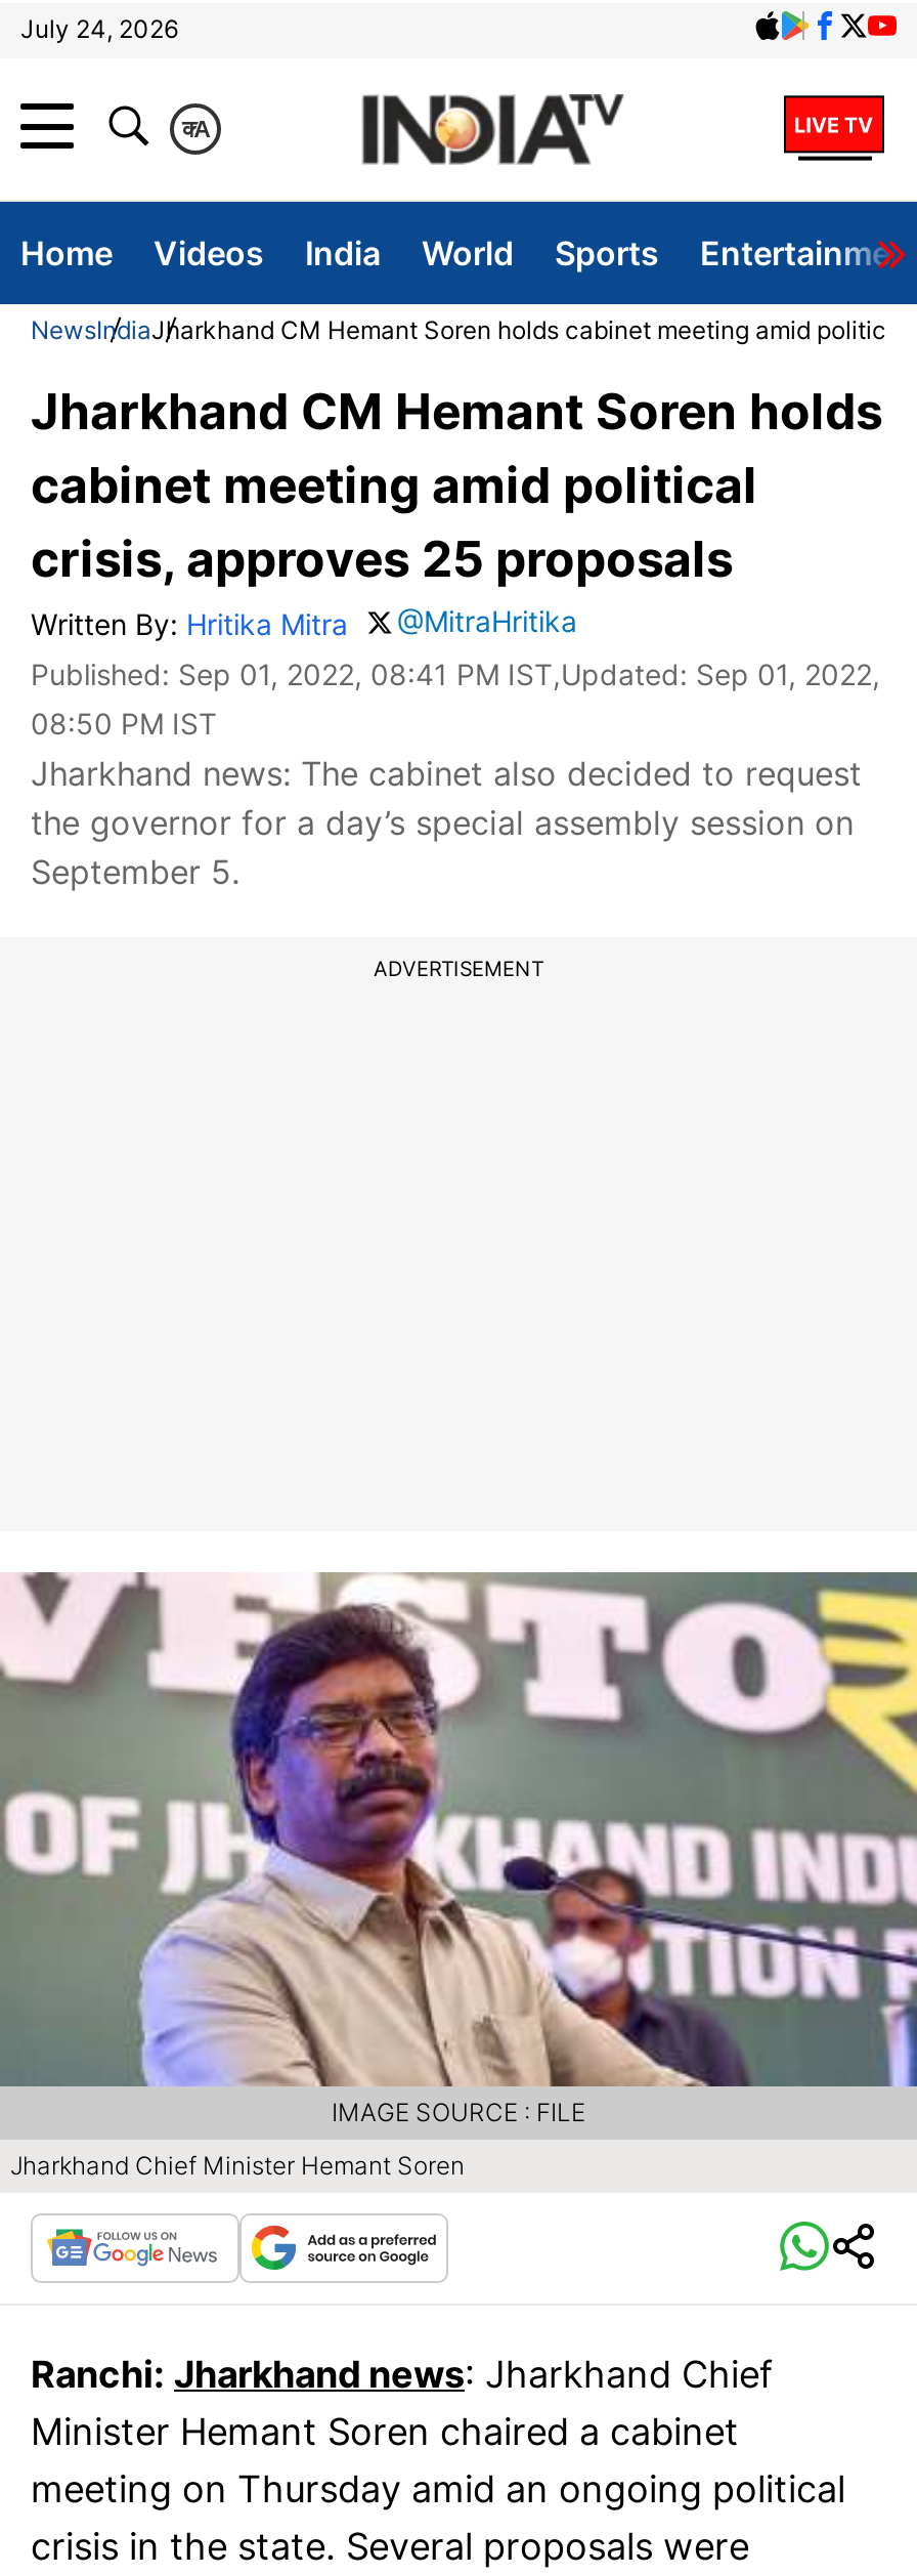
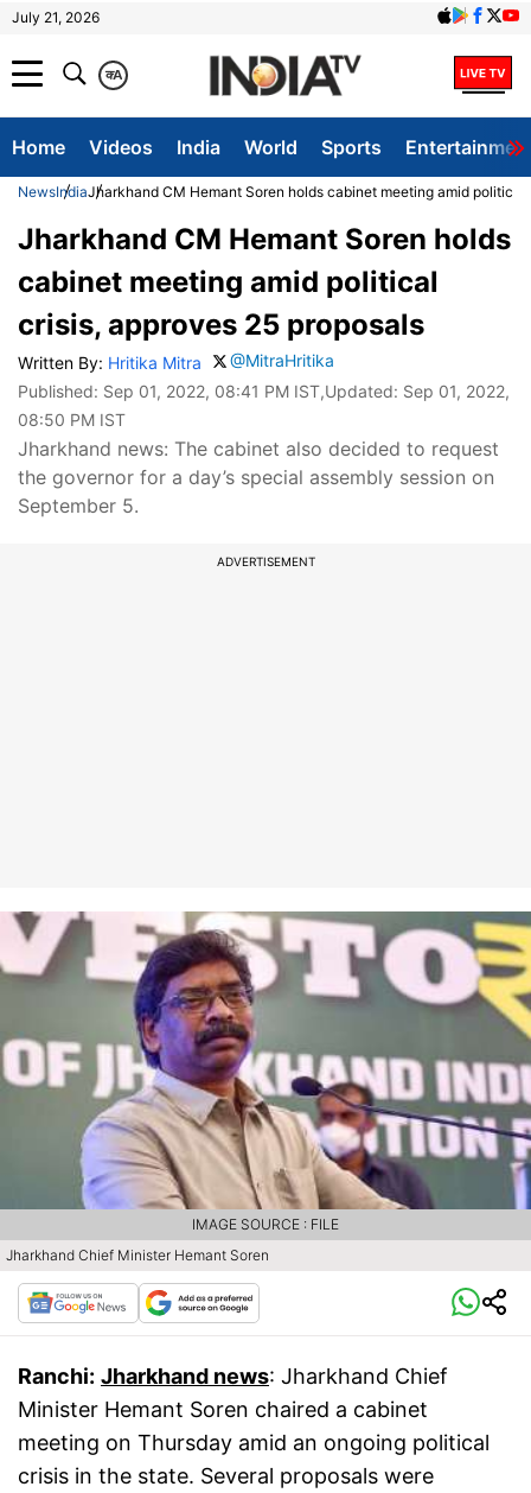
- July 24, 2026
+ July 21, 2026
